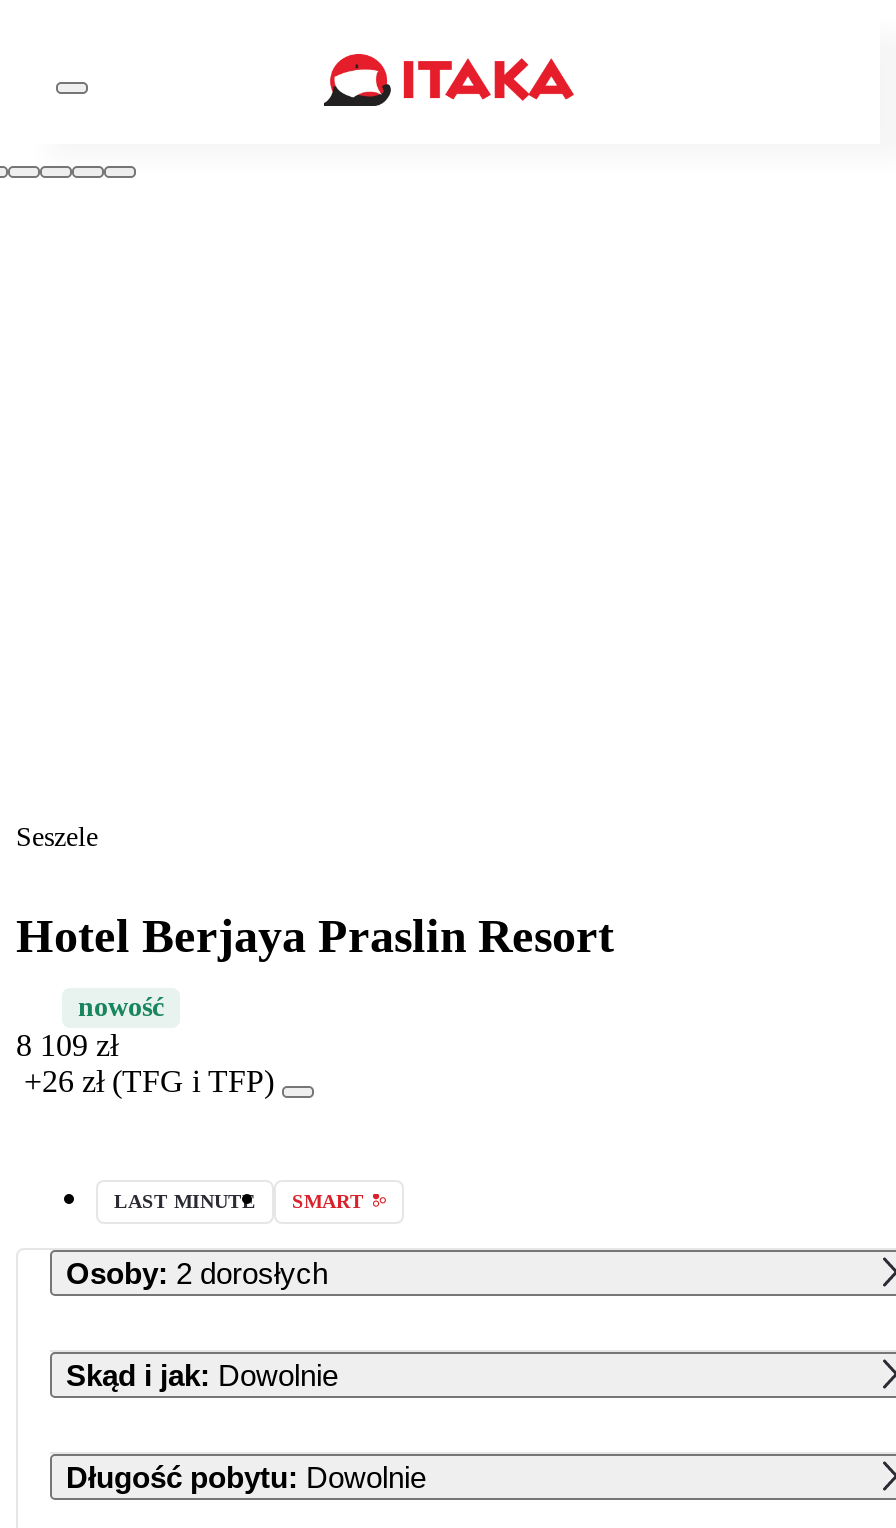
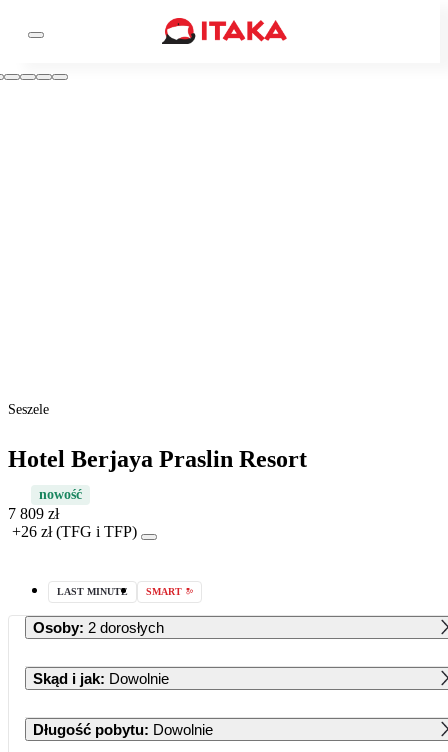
- 8 109 zł
+ 7 809 zł
